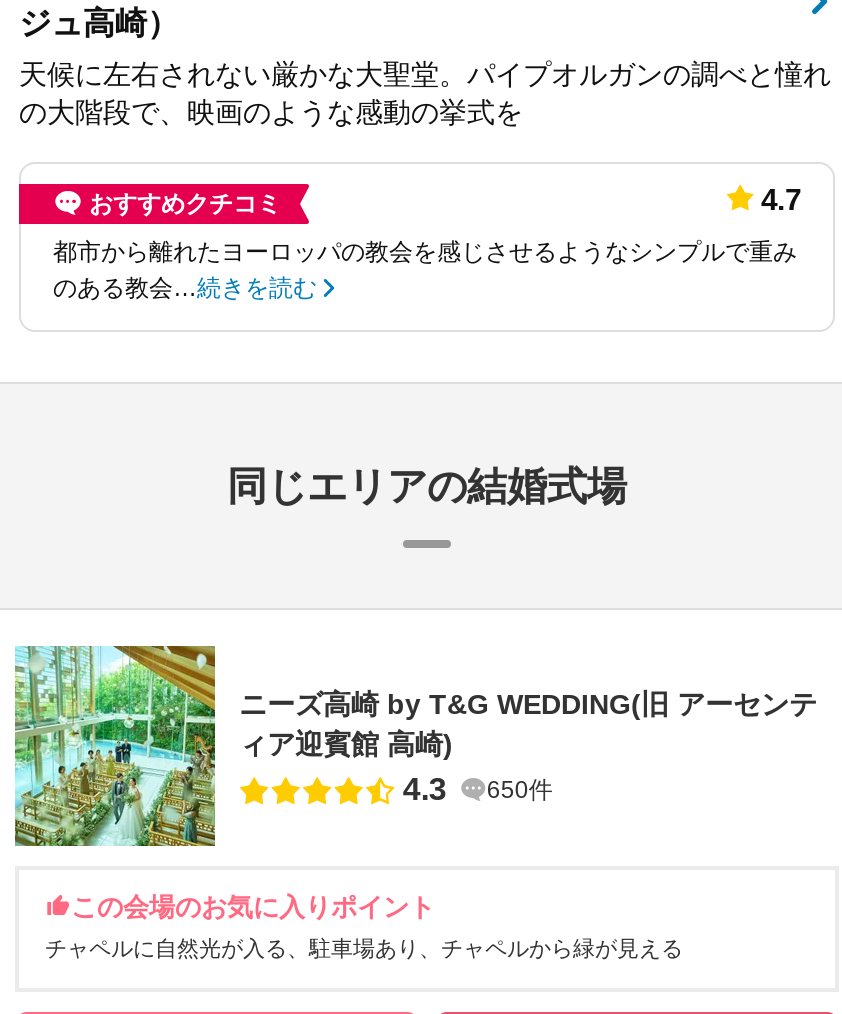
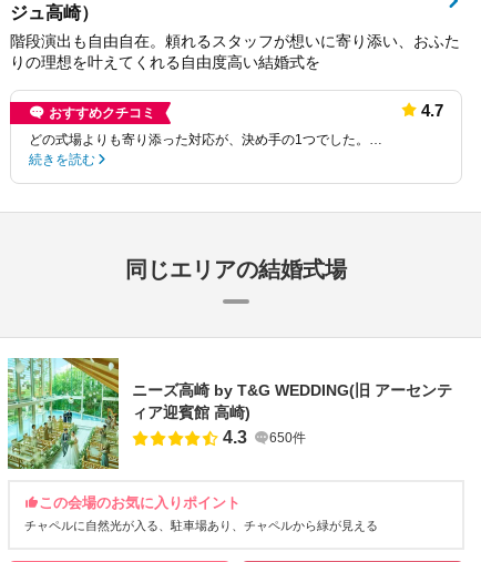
- 天候に左右されない厳かな大聖堂。パイプオルガンの調べと憧れ
- の大階段で、映画のような感動の挙式を
+ 階段演出も自由自在。頼れるスタッフが想いに寄り添い、おふた
+ りの理想を叶えてくれる自由度高い結婚式を

- 都市から離れたヨーロッパの教会を感じさせるようなシンプルで重み
- のある教会…続きを読む
+ どの式場よりも寄り添った対応が、決め手の1つでした。…
+ 続きを読む
